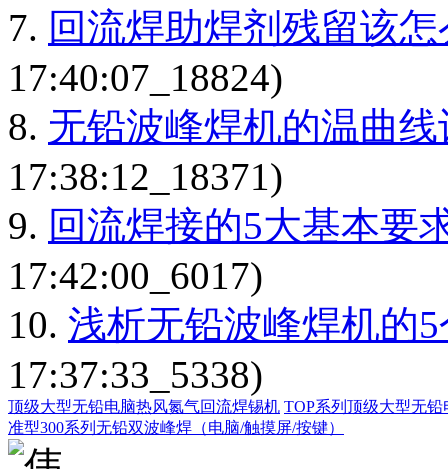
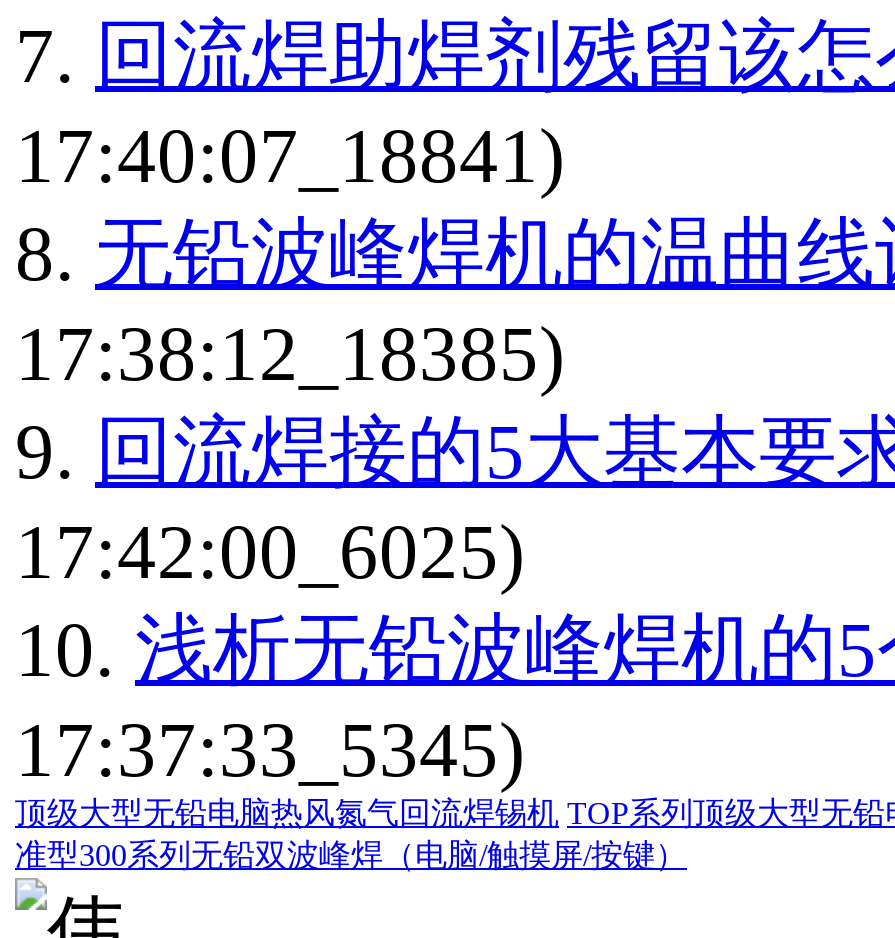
- 17:40:07_18824)
+ 17:40:07_18841)

- 17:38:12_18371)
+ 17:38:12_18385)

- 17:42:00_6017)
+ 17:42:00_6025)

- 17:37:33_5338)
+ 17:37:33_5345)
